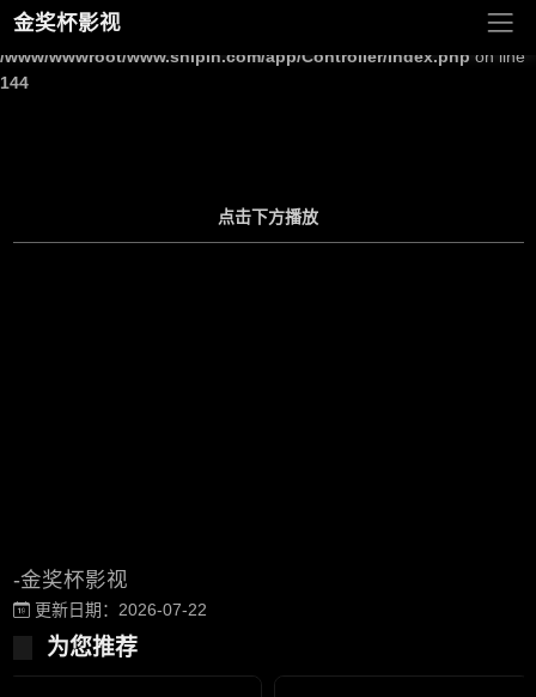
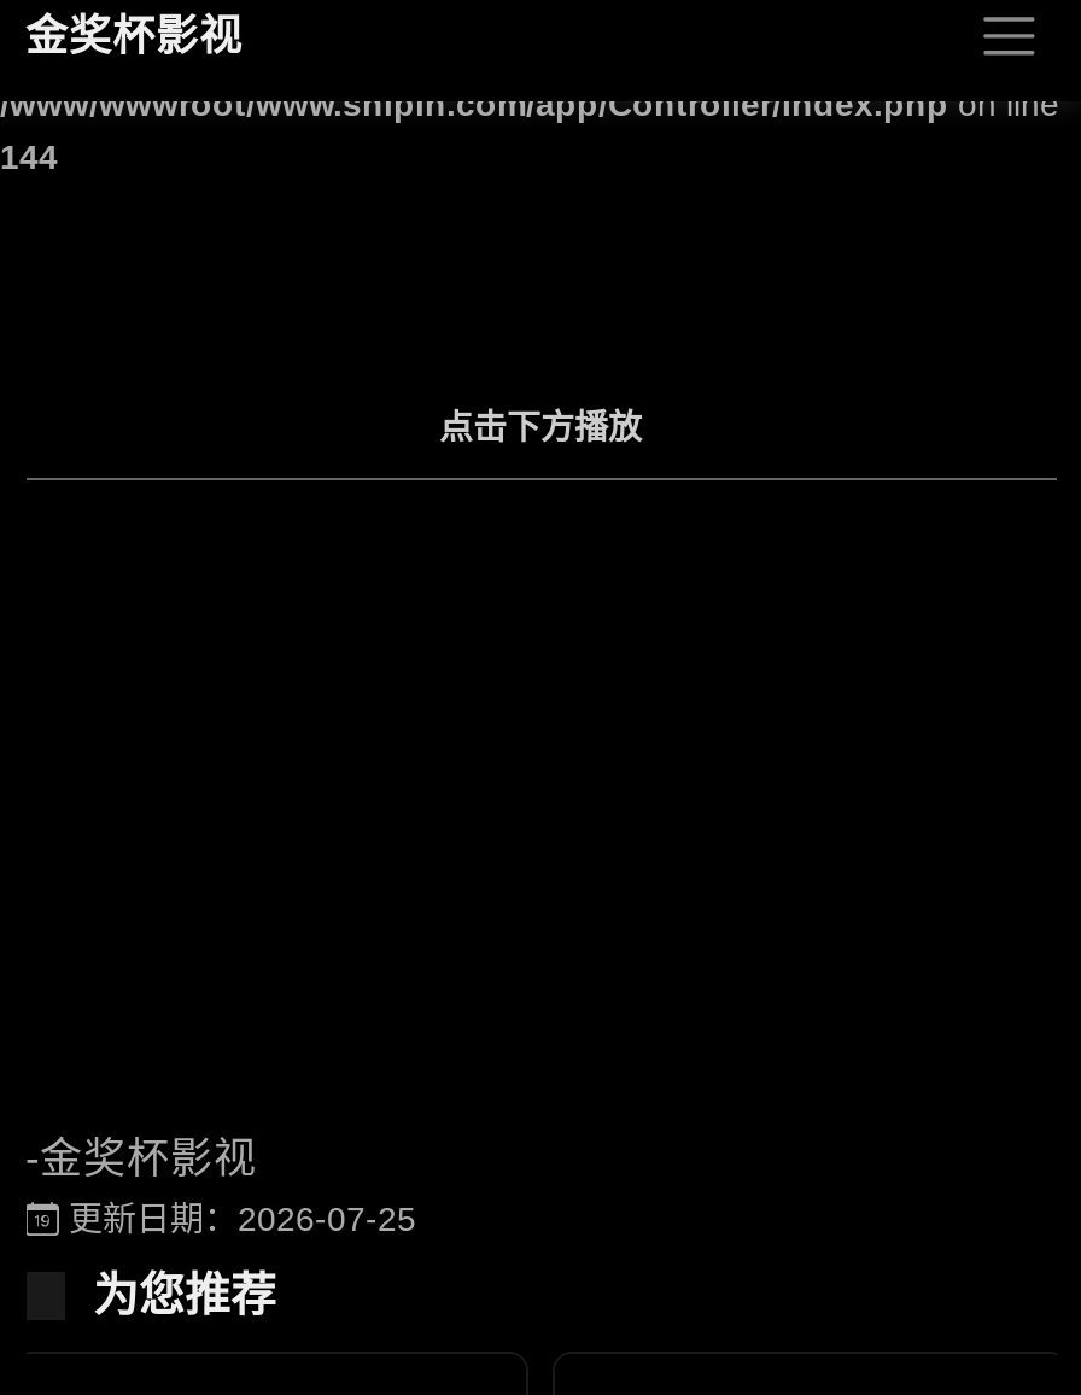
- 更新日期：2026-07-22
+ 更新日期：2026-07-25
